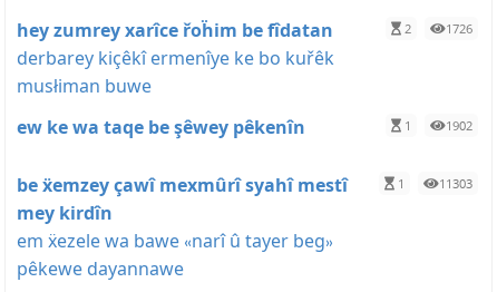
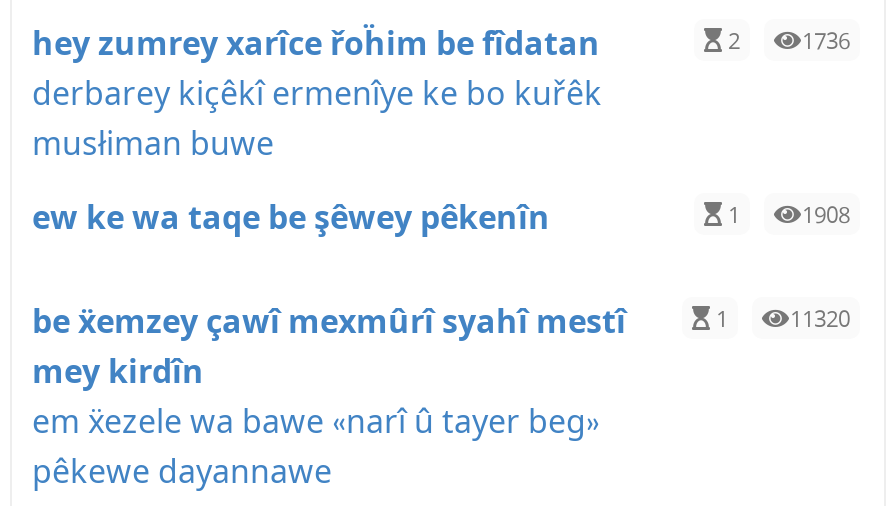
- 2 1726
+ 2 1736

- 1 1902
+ 1 1908

- 1 11303
+ 1 11320
